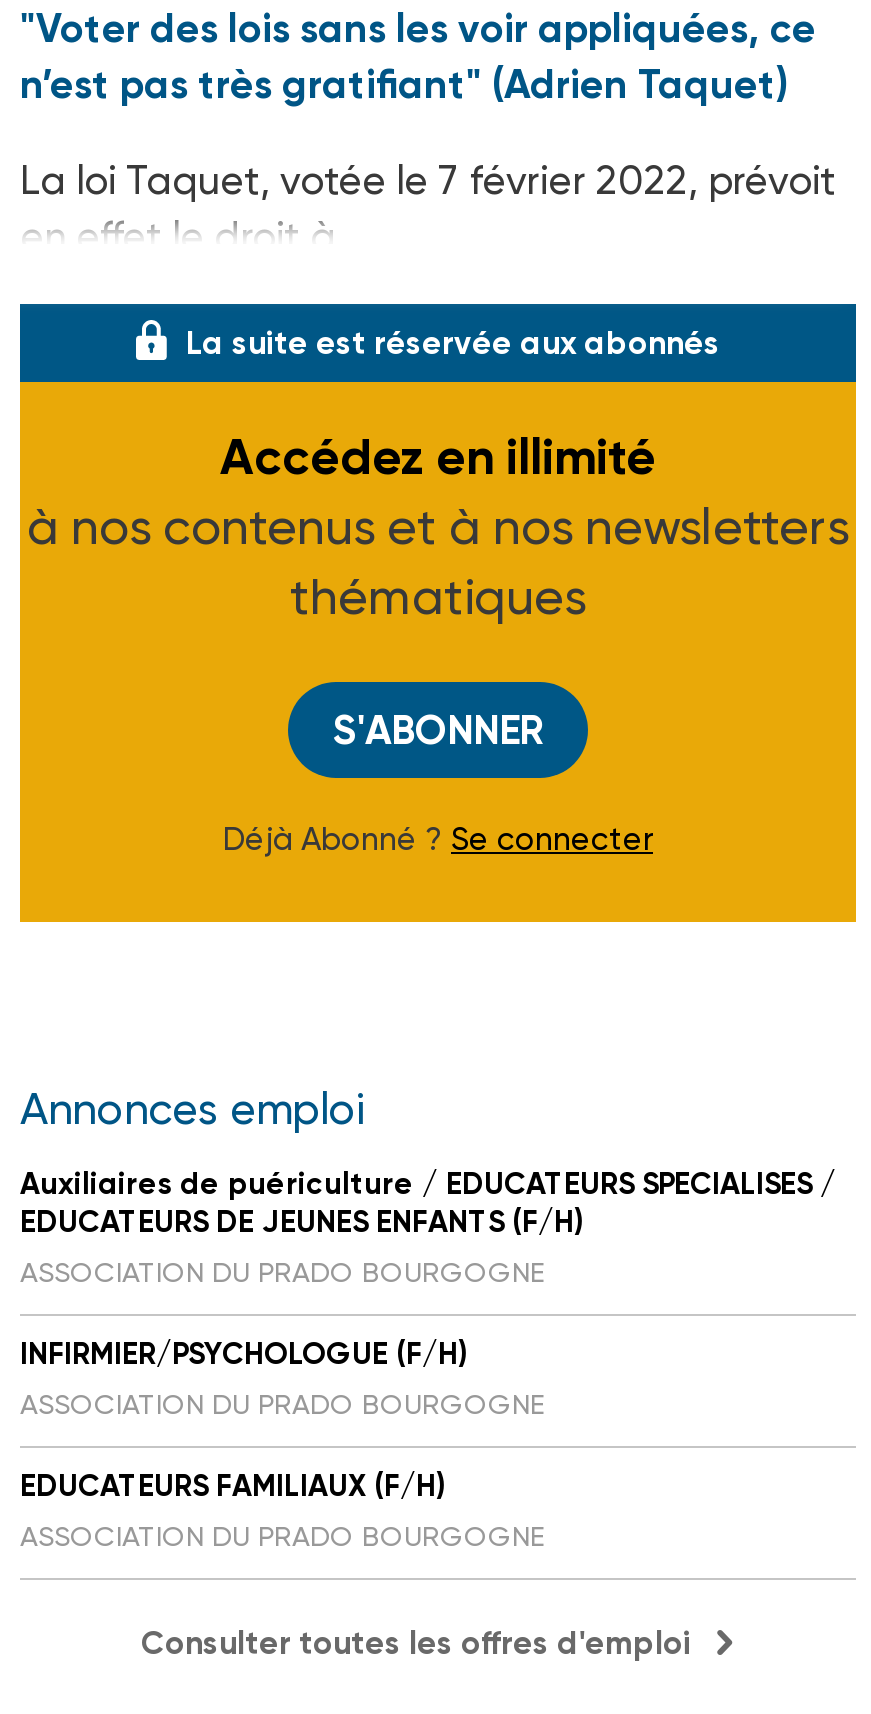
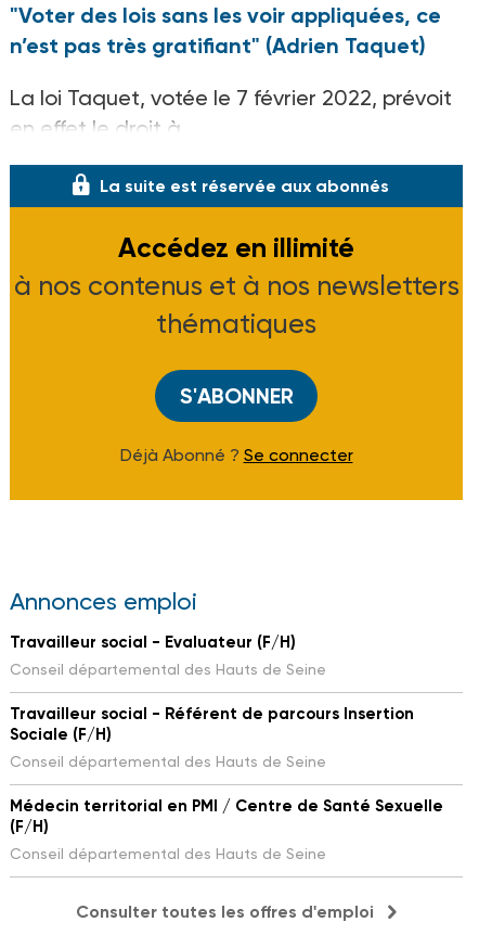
- Auxiliaires de puériculture / EDUCATEURS SPECIALISES /
- EDUCATEURS DE JEUNES ENFANTS (F/H)
- ASSOCIATION DU PRADO BOURGOGNE
+ Travailleur social - Evaluateur (F/H)
+ Conseil départemental des Hauts de Seine

- INFIRMIER/PSYCHOLOGUE (F/H)
- ASSOCIATION DU PRADO BOURGOGNE
+ Travailleur social - Référent de parcours Insertion
+ Sociale (F/H)
+ Conseil départemental des Hauts de Seine

- EDUCATEURS FAMILIAUX (F/H)
- ASSOCIATION DU PRADO BOURGOGNE
+ Médecin territorial en PMI / Centre de Santé Sexuelle
+ (F/H)
+ Conseil départemental des Hauts de Seine
